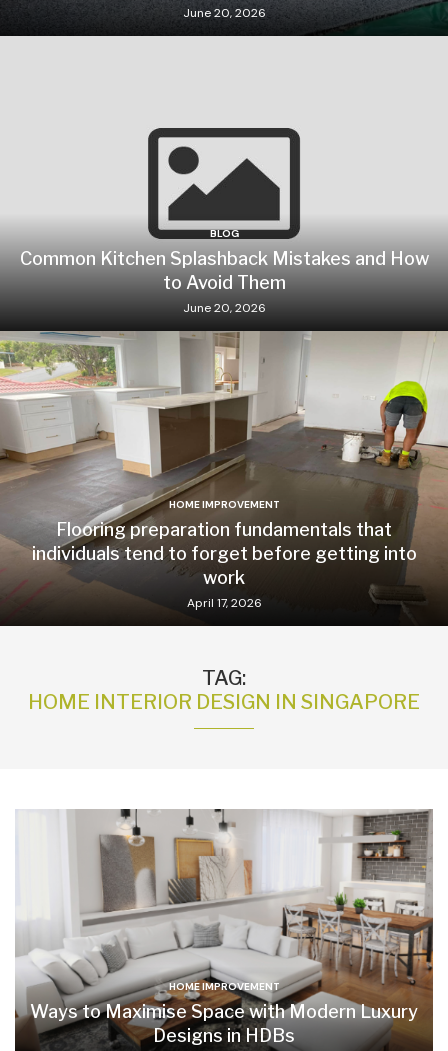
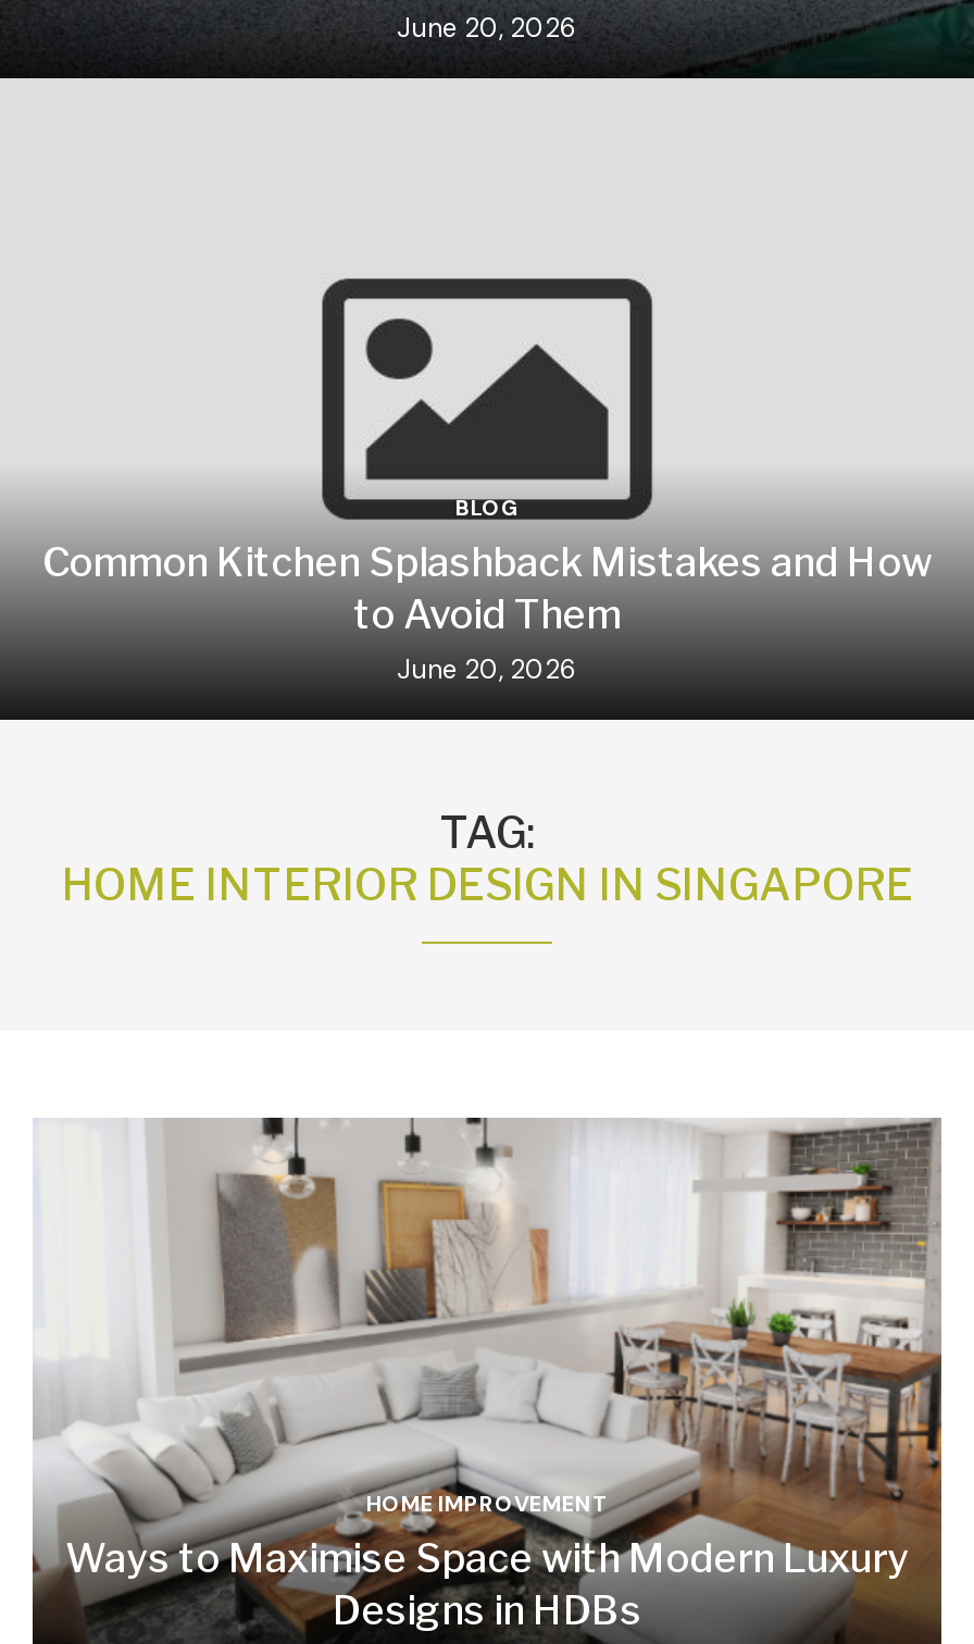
- [image]
- HOME IMPROVEMENT
- Flooring preparation fundamentals that
- individuals tend to forget before getting into
- work
- April 17, 2026
